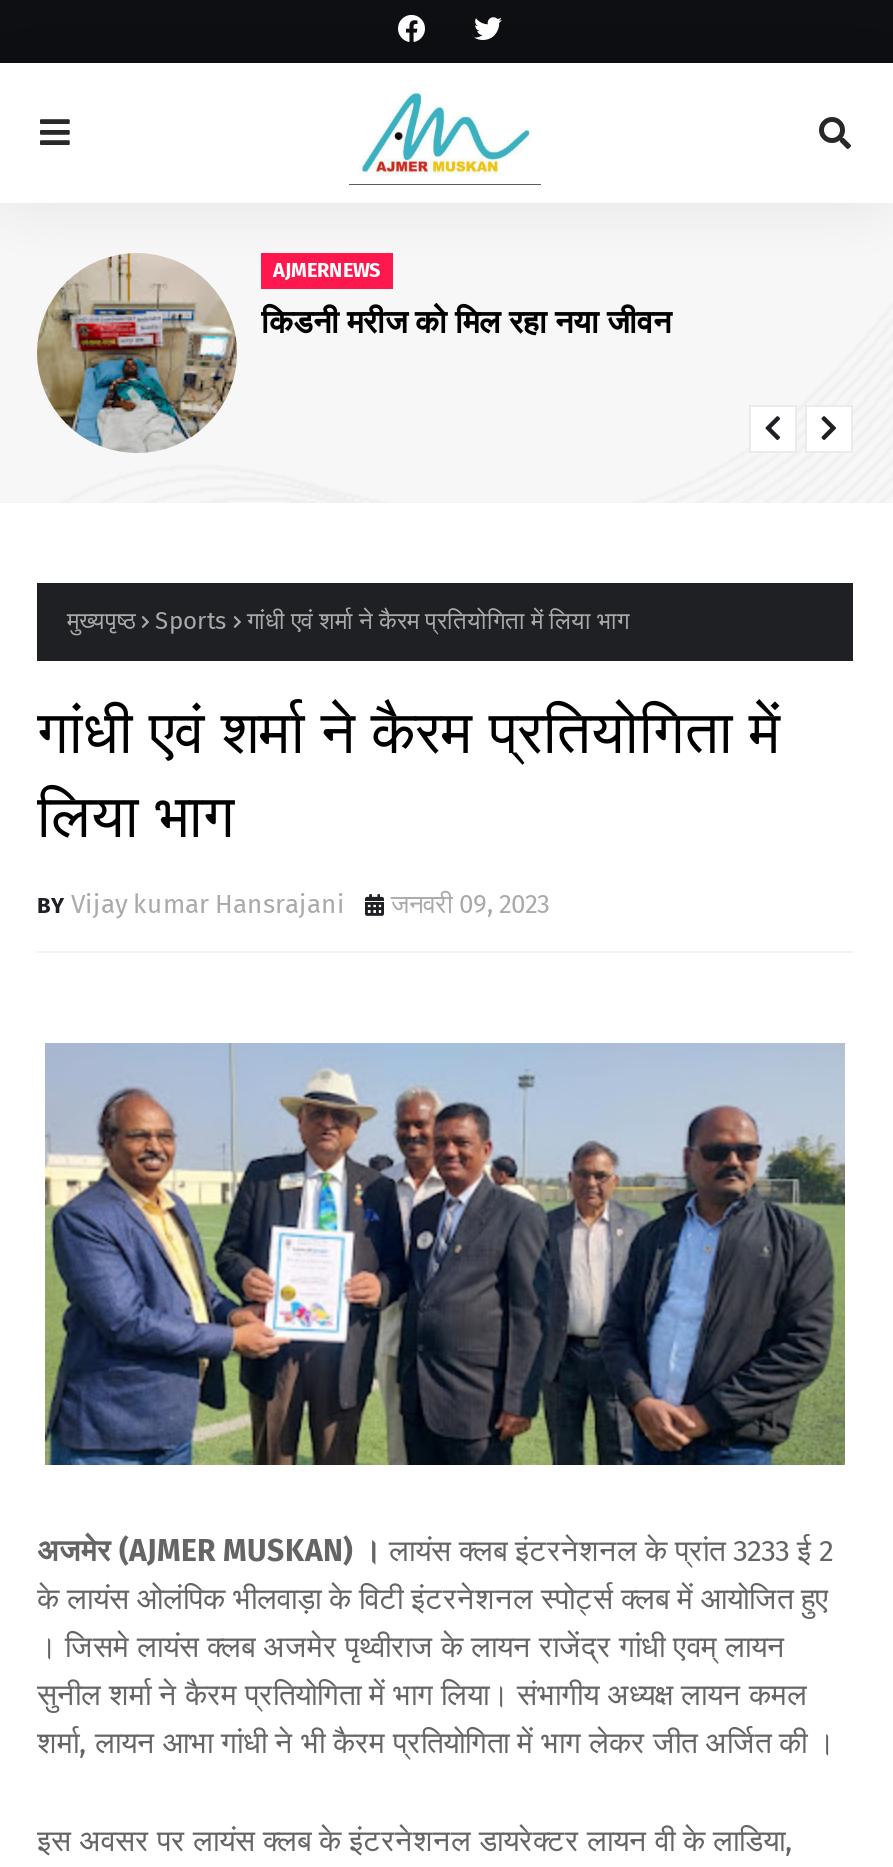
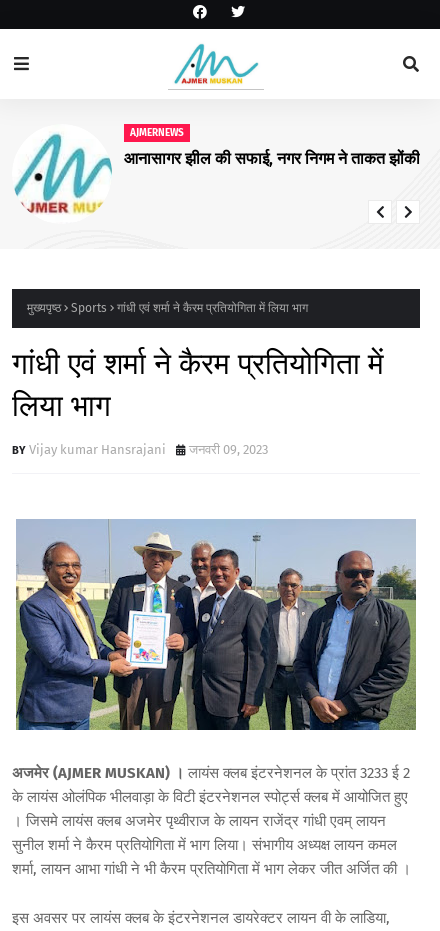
- [image]
- किडनी मरीज को मिल रहा नया जीवन
+ [image]
+ आनासागर झील की सफाई, नगर निगम ने ताकत झोंकी
